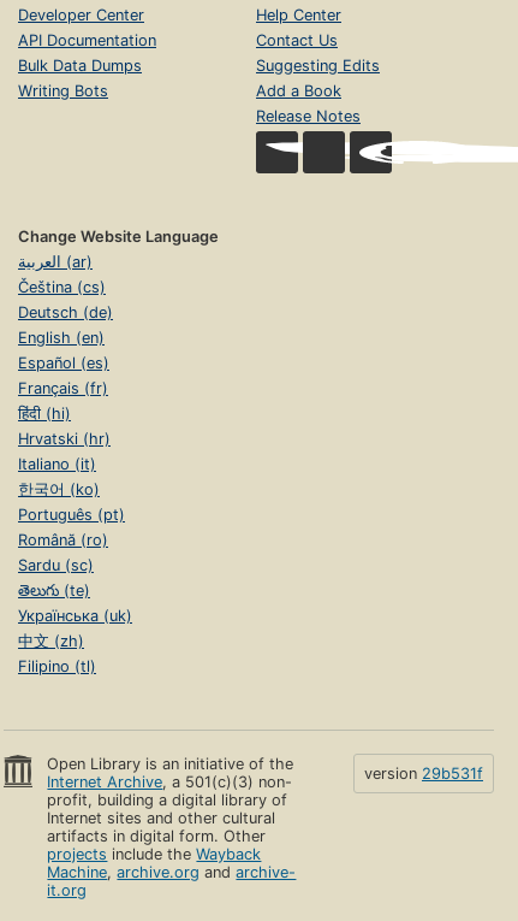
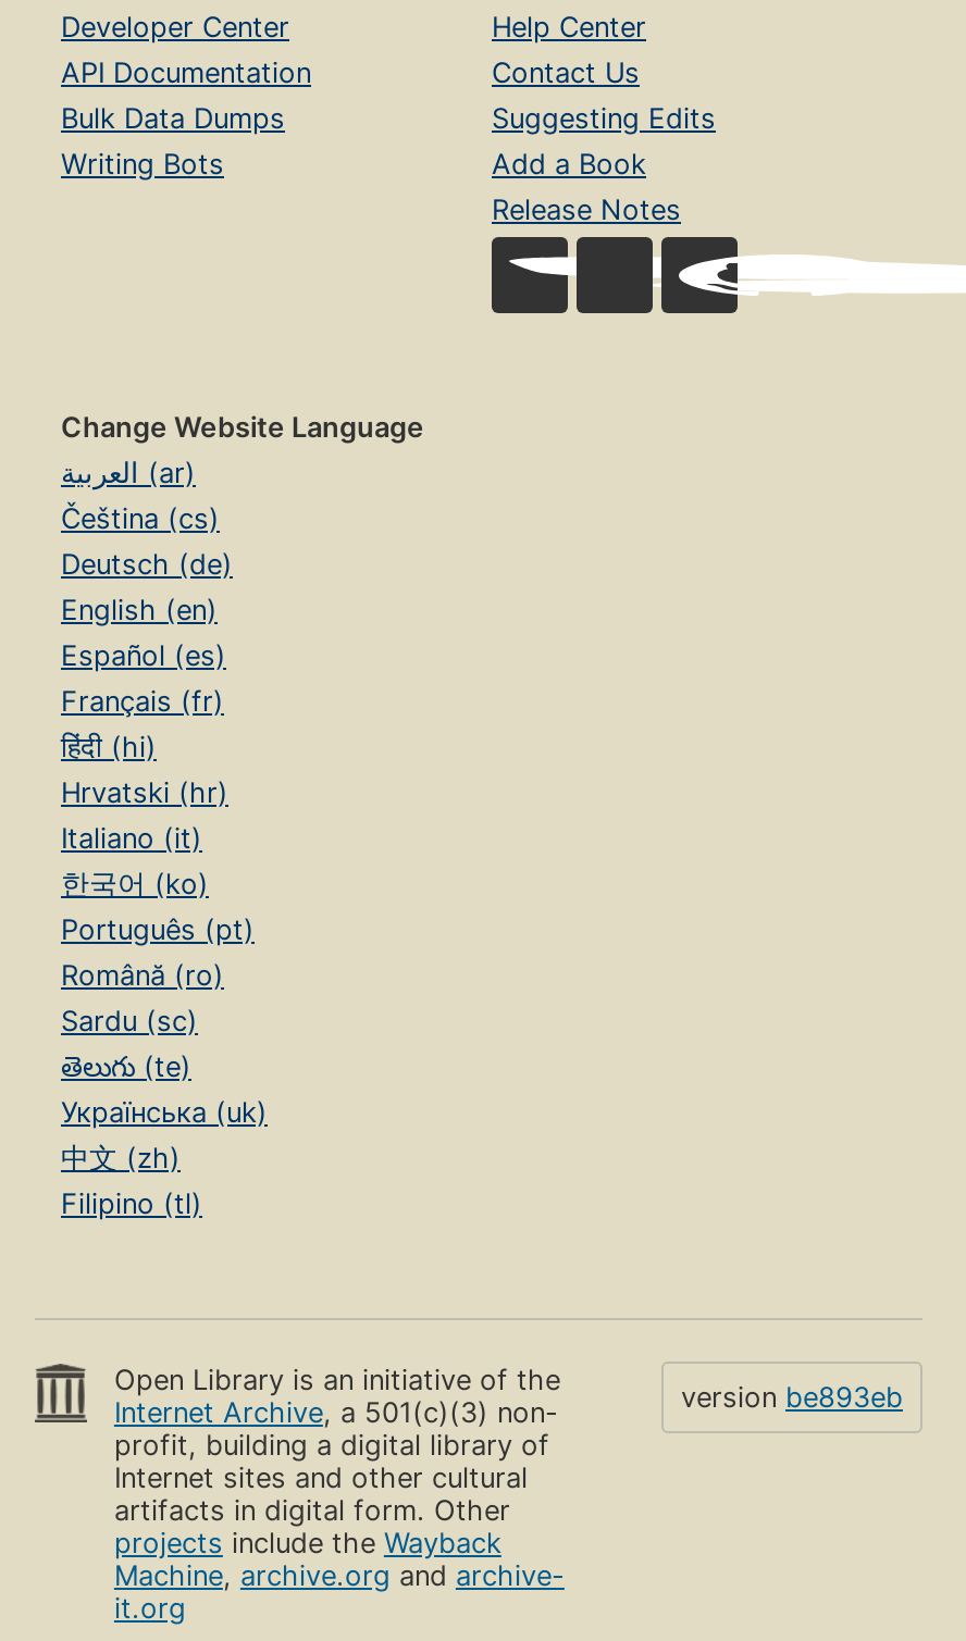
- version 29b531f
+ version be893eb
